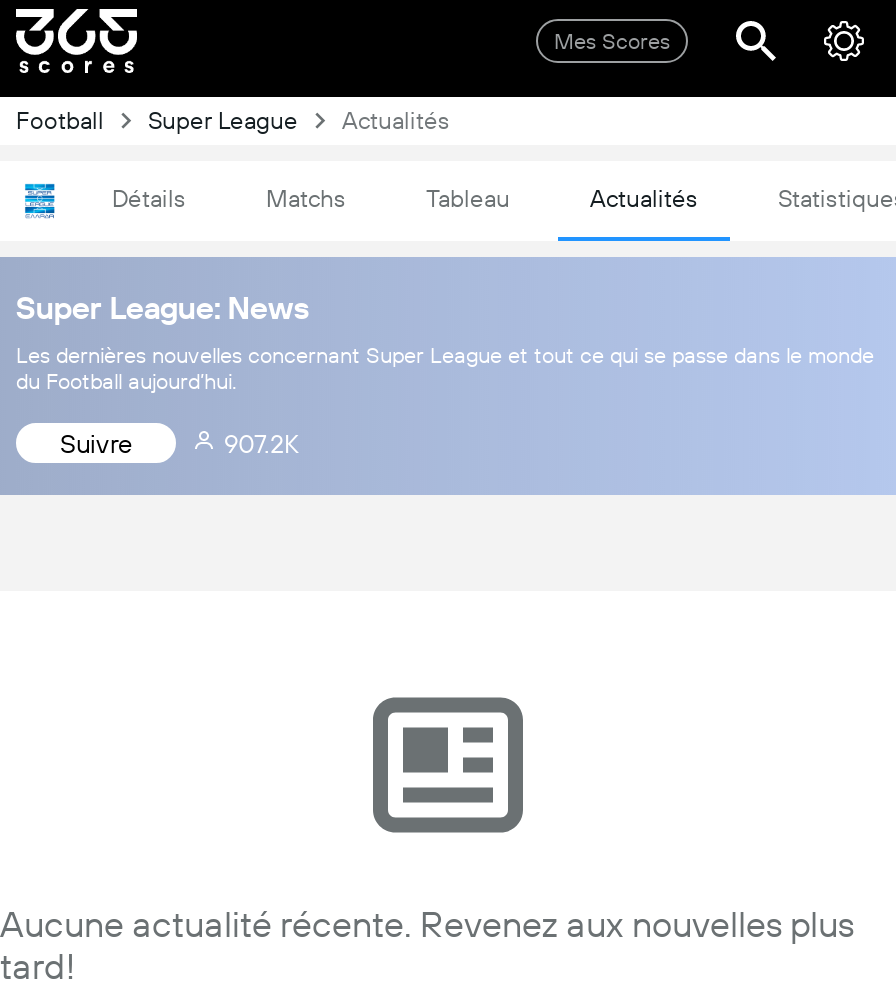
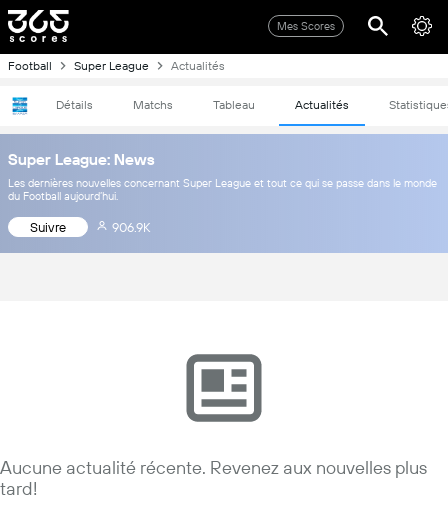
- 907.2K
+ 906.9K
